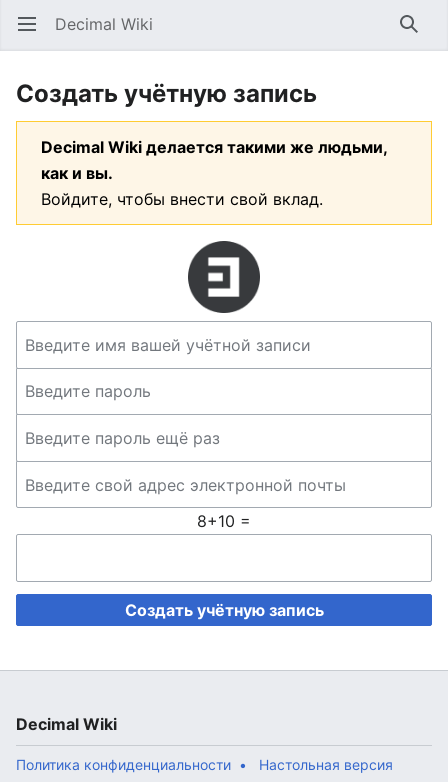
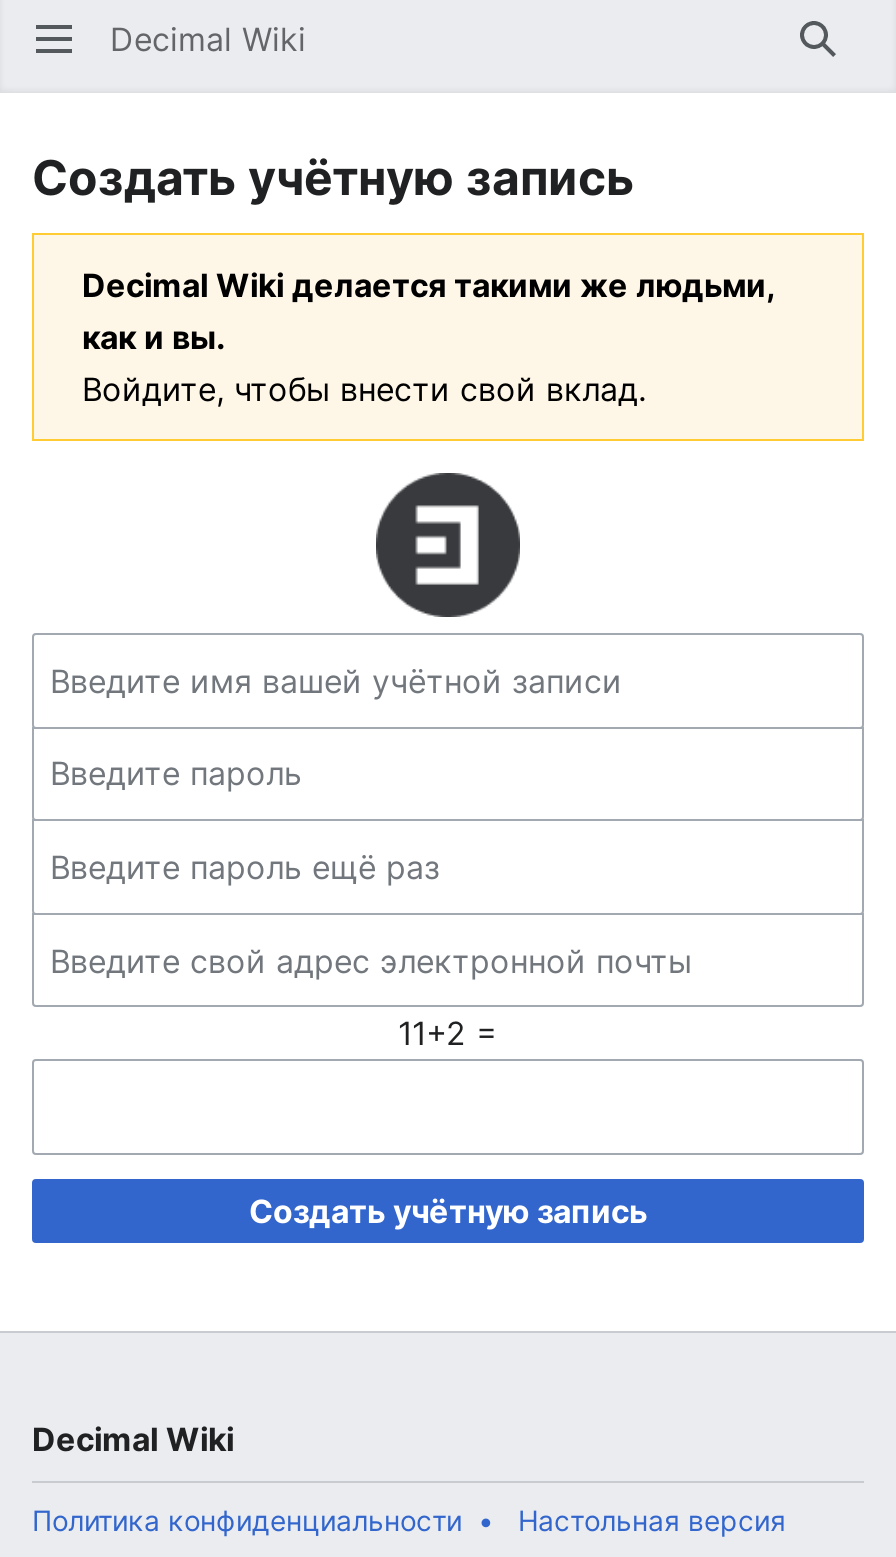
- 8+10 =
+ 11+2 =
